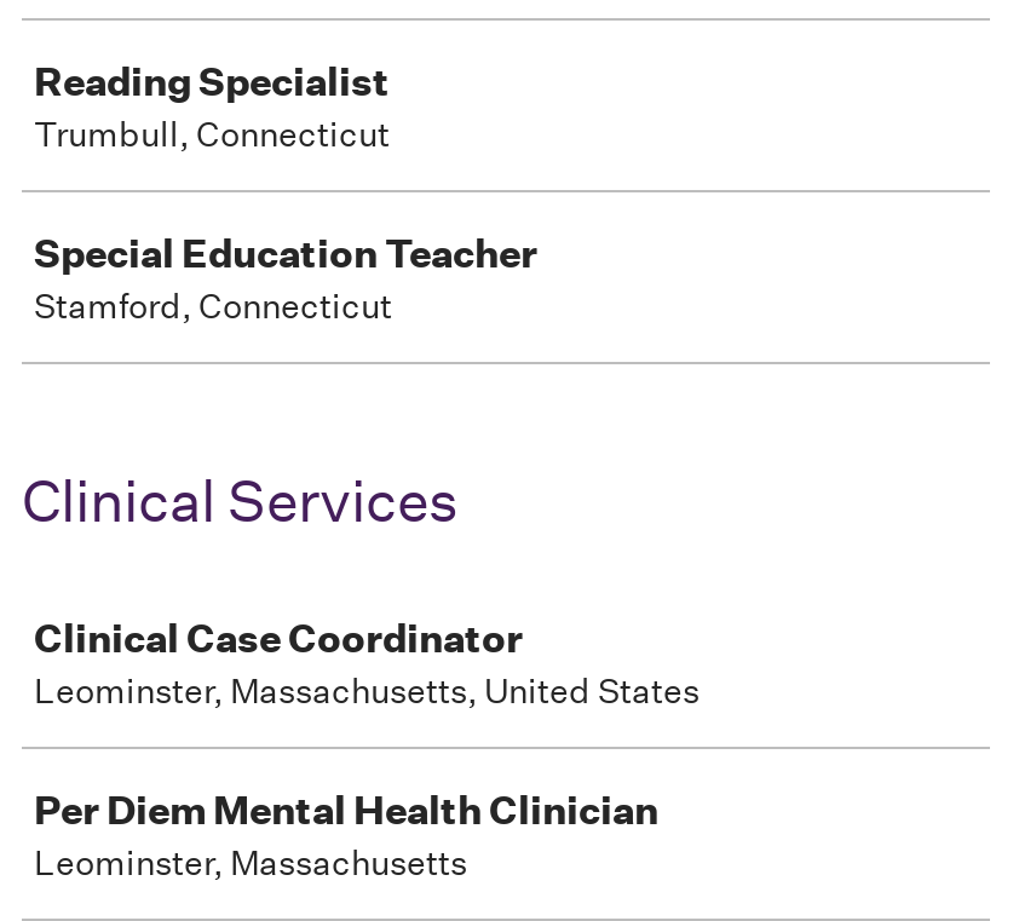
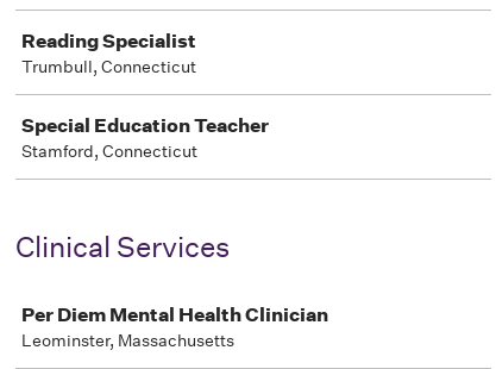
- Clinical Case Coordinator
- Leominster, Massachusetts, United States
